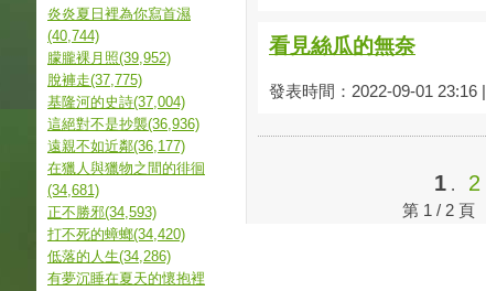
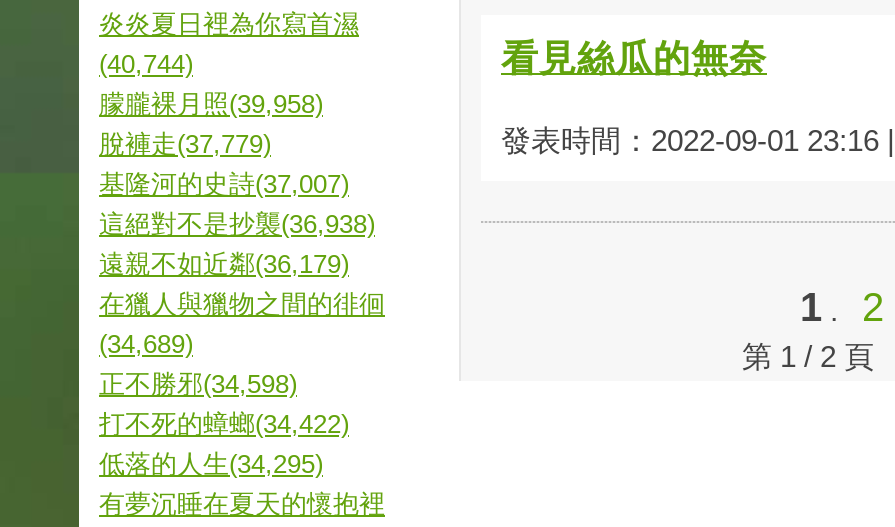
- 朦朧裸月照(39,952)
+ 朦朧裸月照(39,958)

- 脫褲走(37,775)
+ 脫褲走(37,779)

- 基隆河的史詩(37,004)
+ 基隆河的史詩(37,007)

- 這絕對不是抄襲(36,936)
+ 這絕對不是抄襲(36,938)

- 遠親不如近鄰(36,177)
+ 遠親不如近鄰(36,179)

- (34,681)
+ (34,689)

- 正不勝邪(34,593)
+ 正不勝邪(34,598)

- 打不死的蟑螂(34,420)
+ 打不死的蟑螂(34,422)

- 低落的人生(34,286)
+ 低落的人生(34,295)
